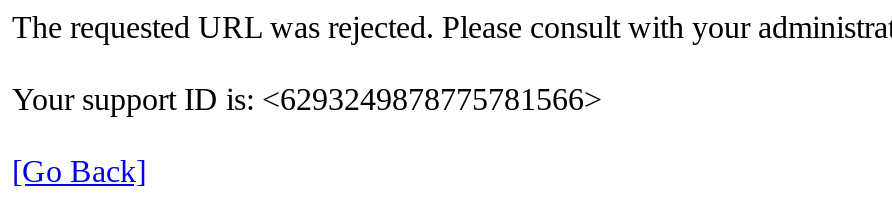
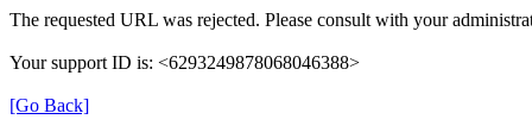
- Your support ID is: <6293249878775781566>
+ Your support ID is: <6293249878068046388>
